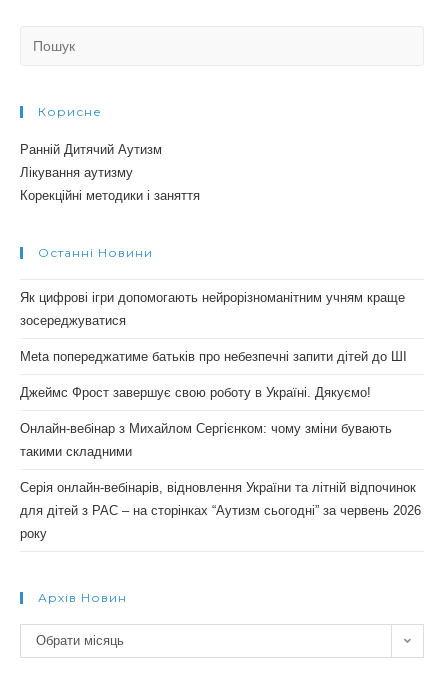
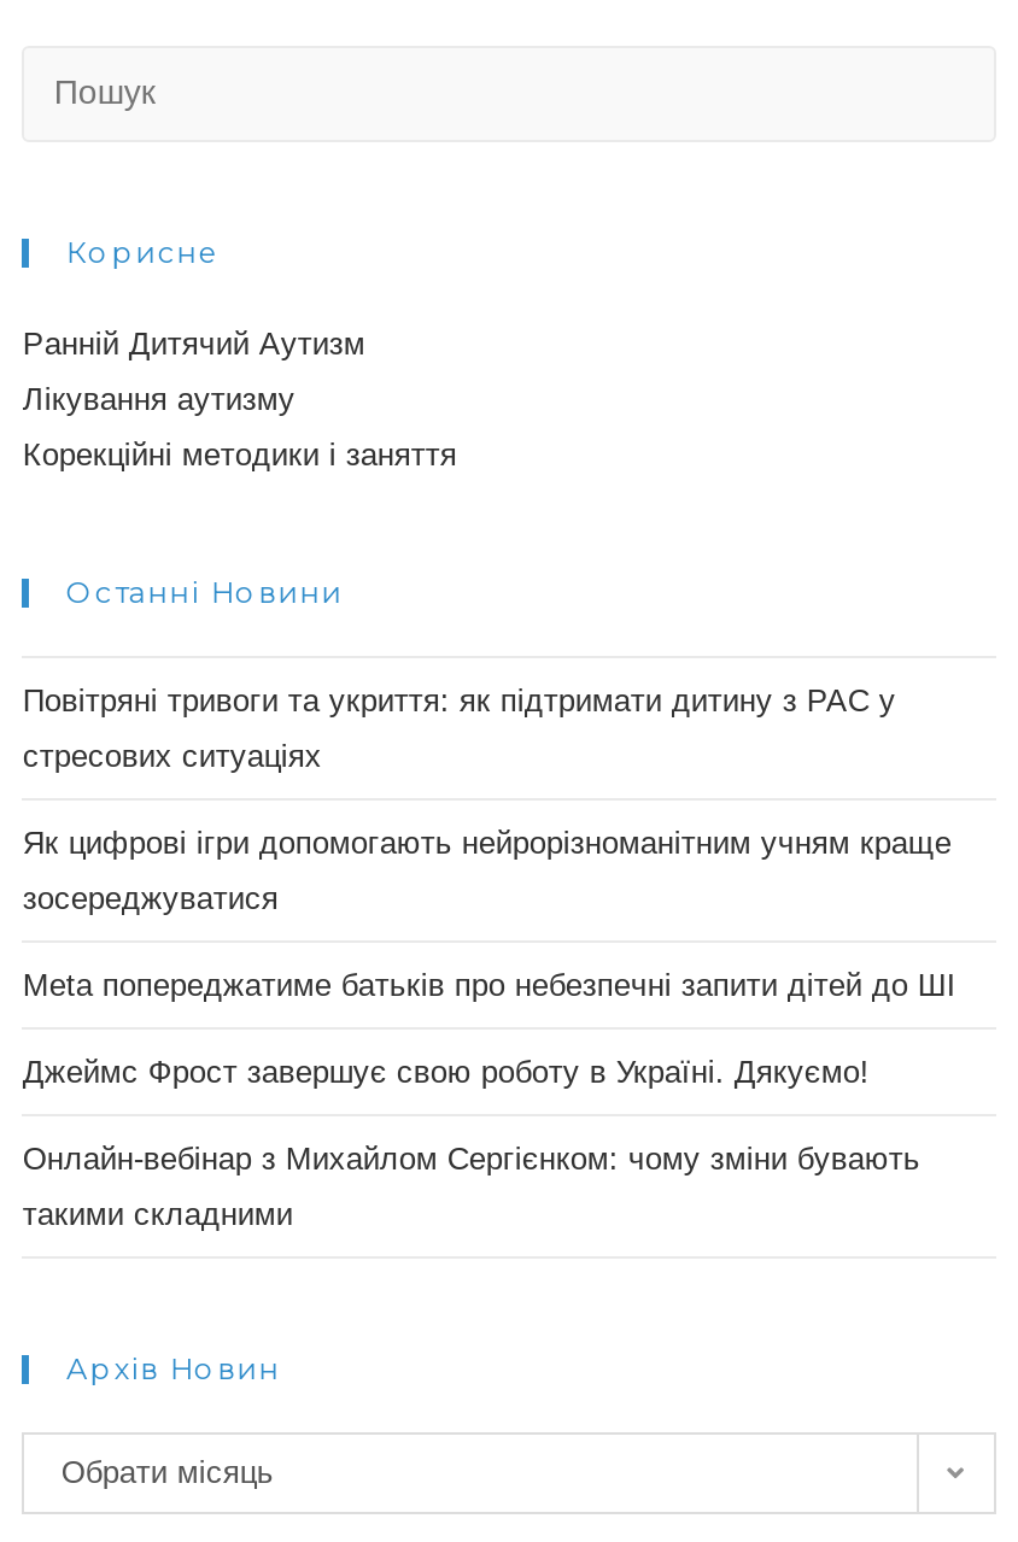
+ Повітряні тривоги та укриття: як підтримати дитину з РАС у
+ стресових ситуаціях

moved down: Як цифрові ігри допомогають нейрорізноманітним учням краще | зосереджуватися | Meta попереджатиме батьків про небезпечні запити дітей до ШІ | Джеймс Фрост завершує свою роботу в Україні. Дякуємо! | Онлайн-вебінар з Михайлом Сергієнком: чому зміни бувають | такими складними

- Серія онлайн-вебінарів, відновлення України та літній відпочинок
- для дітей з РАС – на сторінках “Аутизм сьогодні” за червень 2026
- року
